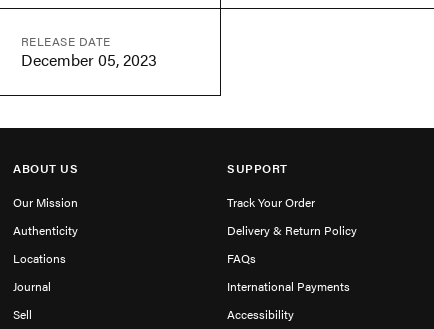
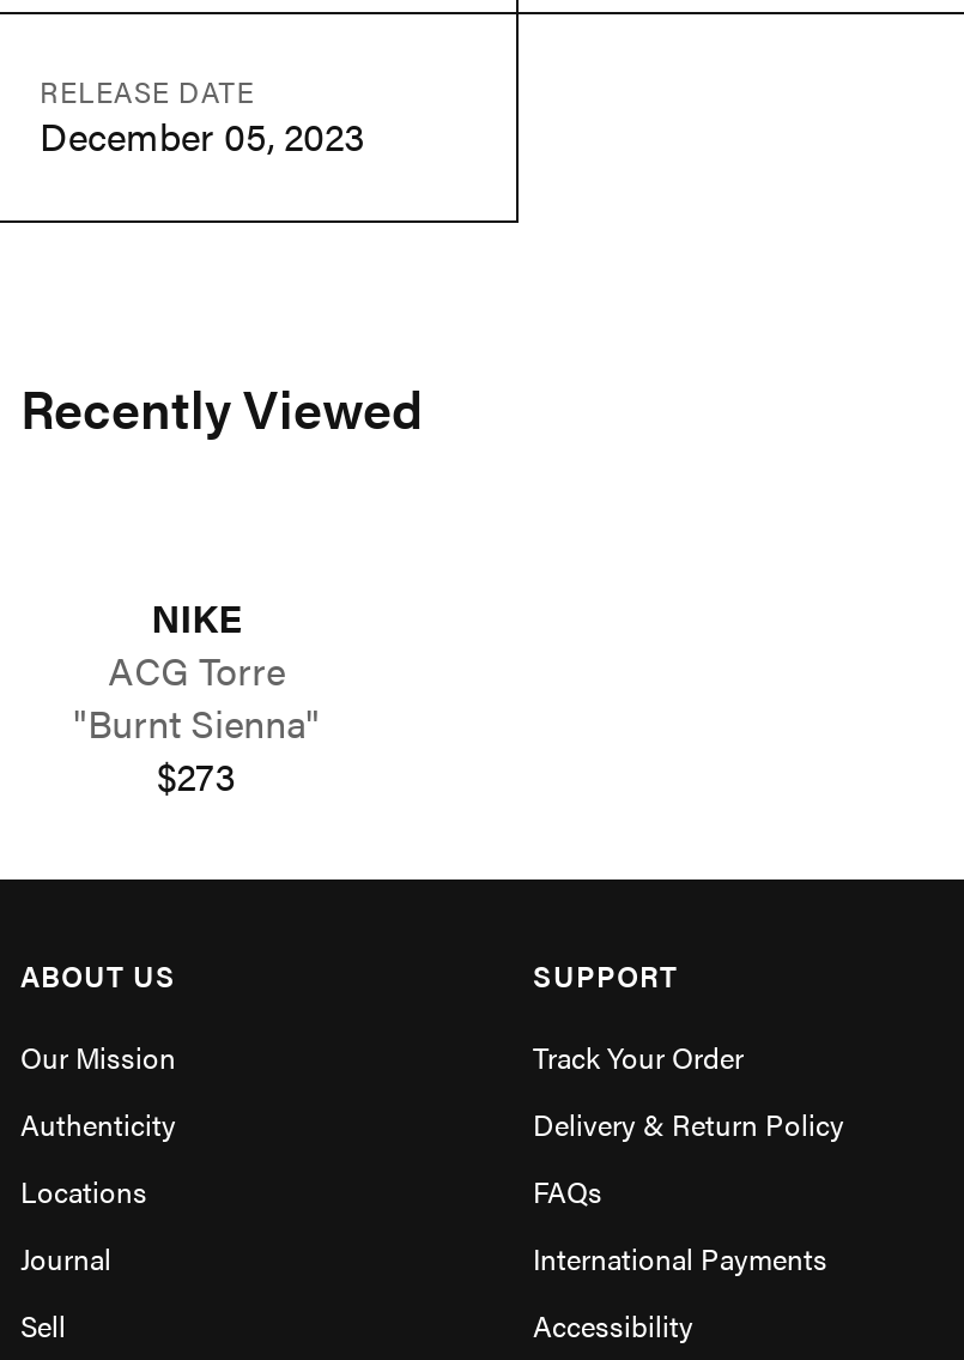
+ Recently Viewed
+ NIKE
+ ACG Torre
+ "Burnt Sienna"
+ $273
